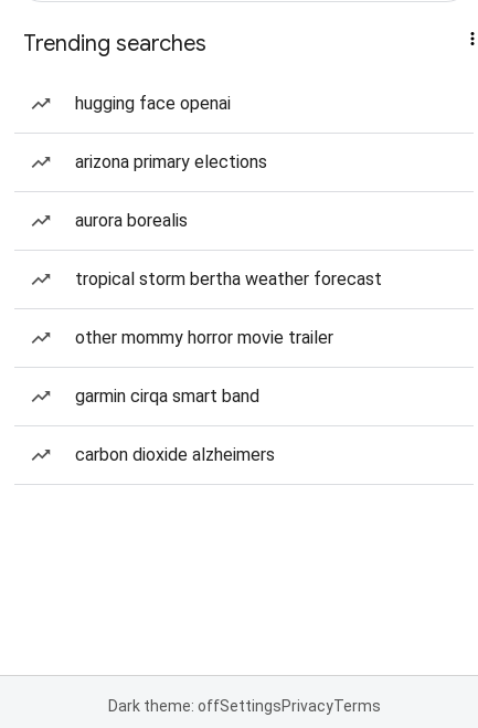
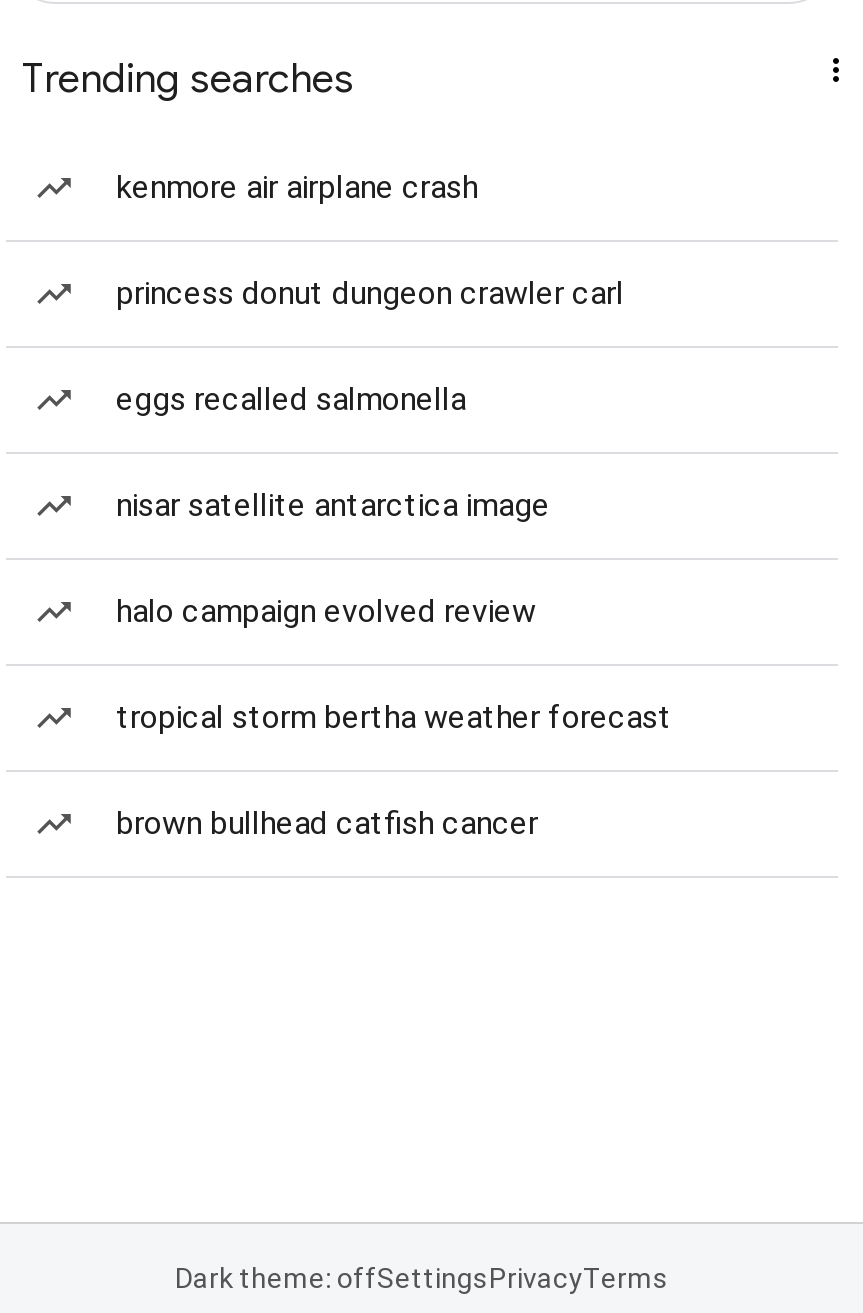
- hugging face openai
- arizona primary elections
- aurora borealis
+ kenmore air airplane crash
+ princess donut dungeon crawler carl
+ eggs recalled salmonella
+ nisar satellite antarctica image
+ halo campaign evolved review

moved down: tropical storm bertha weather forecast

- other mommy horror movie trailer
- garmin cirqa smart band
- carbon dioxide alzheimers
+ brown bullhead catfish cancer
